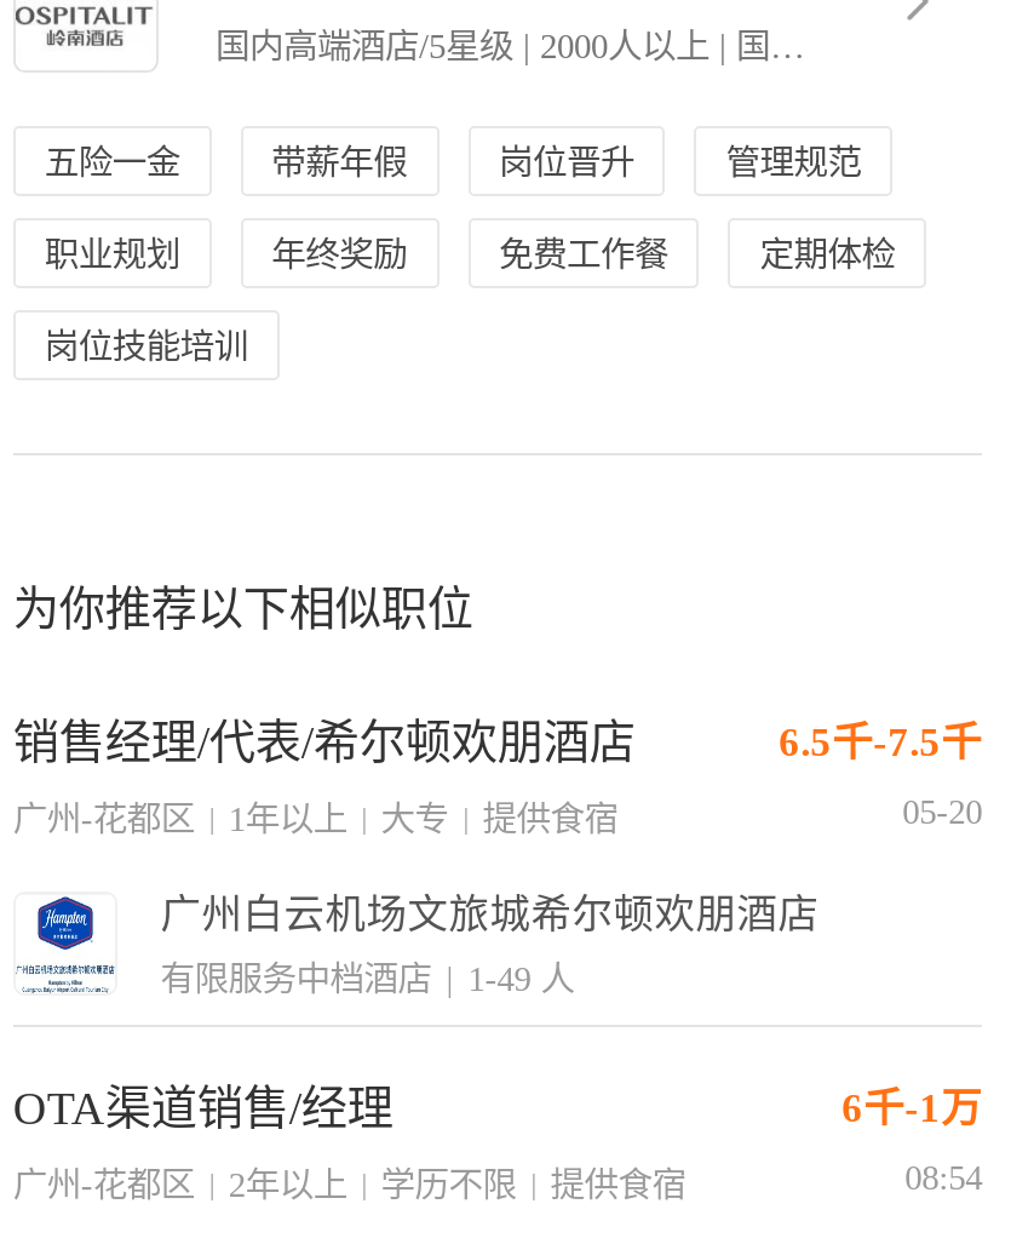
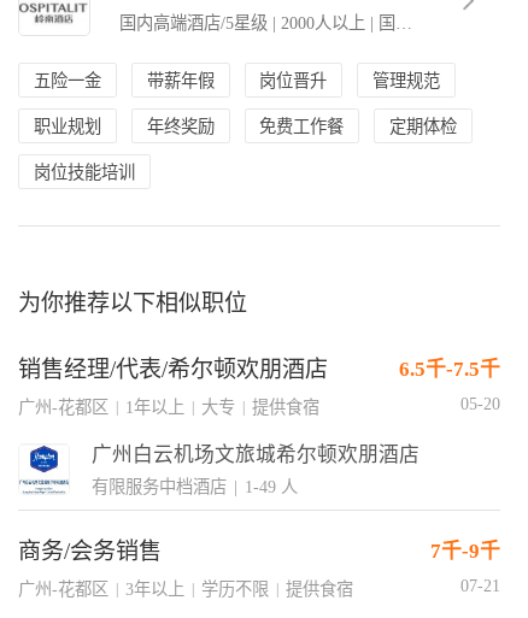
- OTA渠道销售/经理
- 6千-1万
+ 商务/会务销售
+ 7千-9千

- 广州-花都区 2年以上 学历不限 提供食宿
+ 广州-花都区 3年以上 学历不限 提供食宿

- 08:54
+ 07-21
